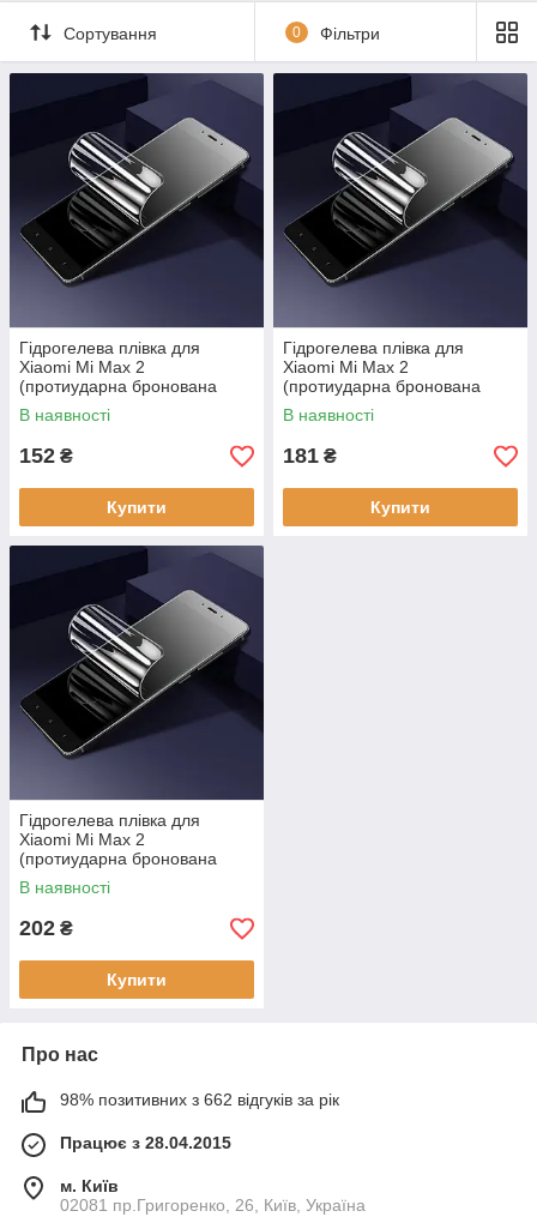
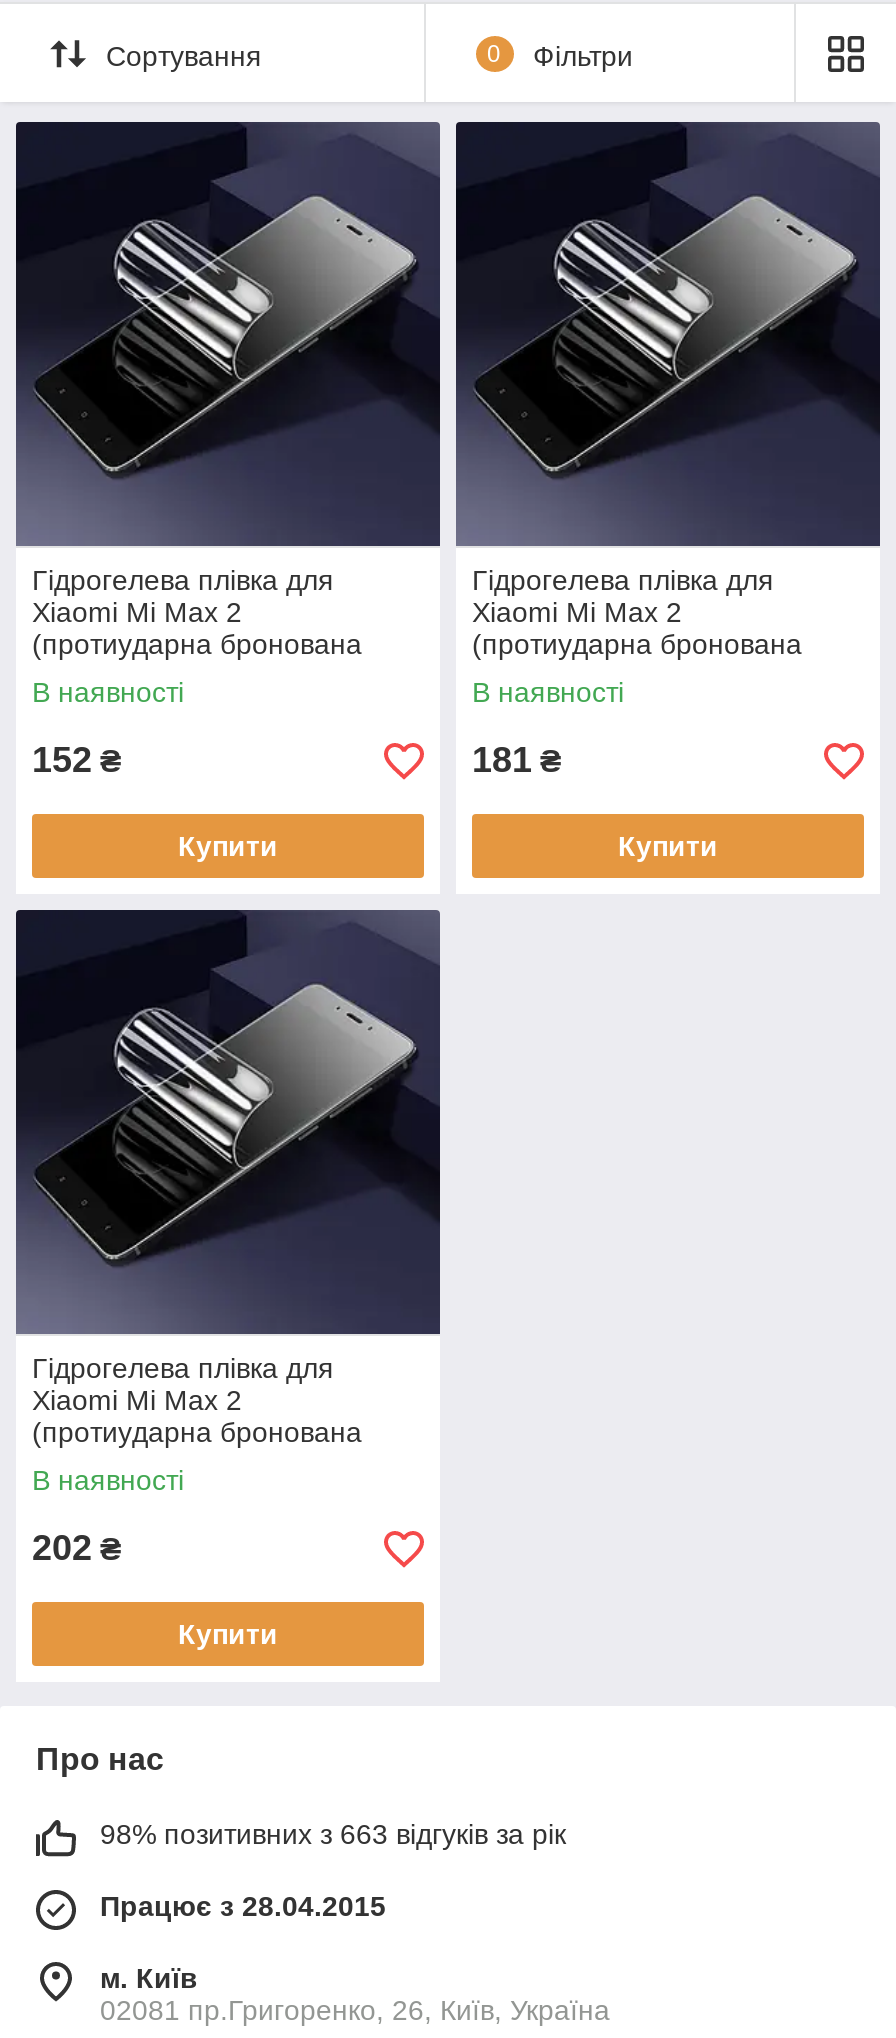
- 98% позитивних з 662 відгуків за рік
+ 98% позитивних з 663 відгуків за рік
